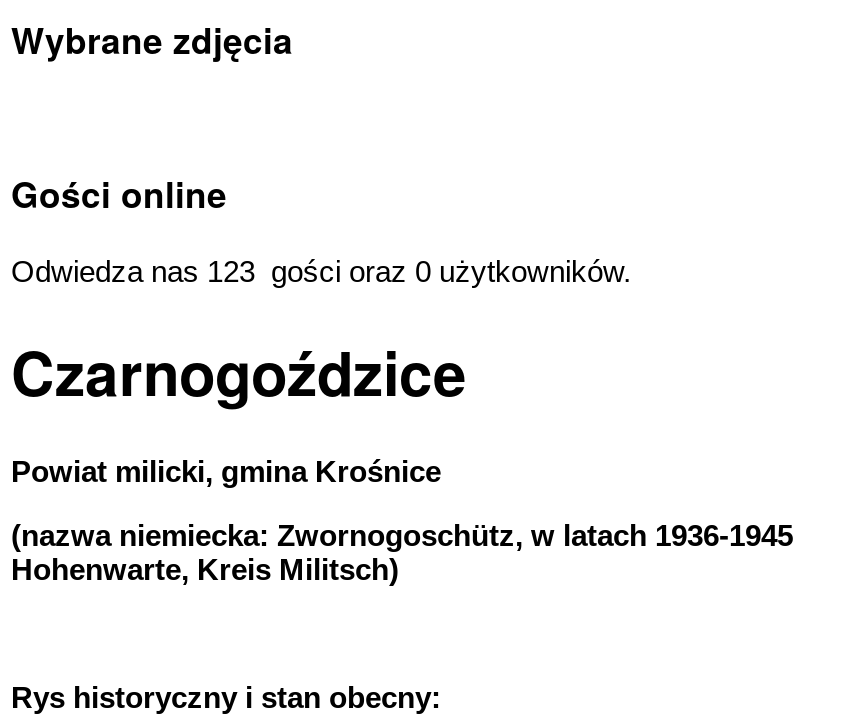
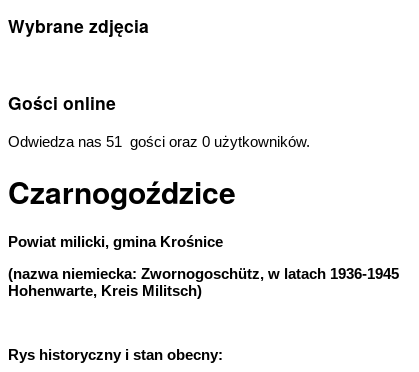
- Odwiedza nas 123 gości oraz 0 użytkowników.
+ Odwiedza nas 51 gości oraz 0 użytkowników.
